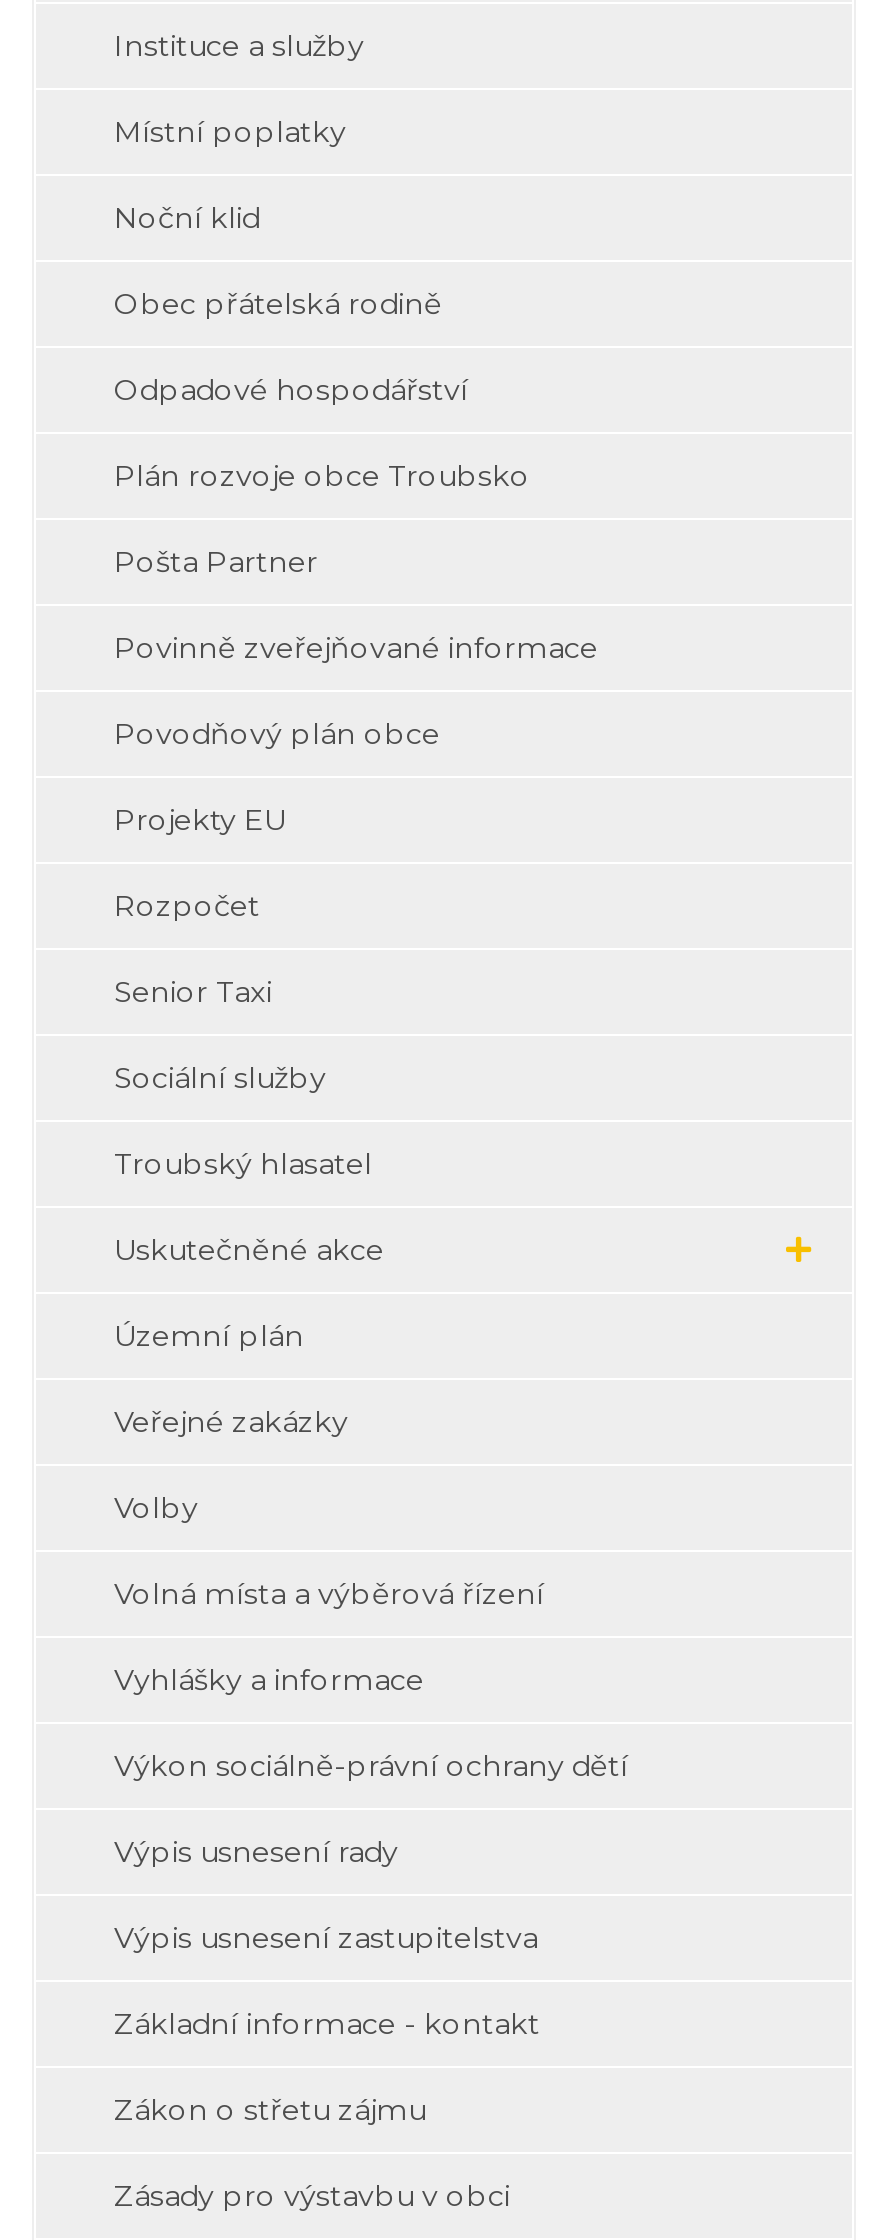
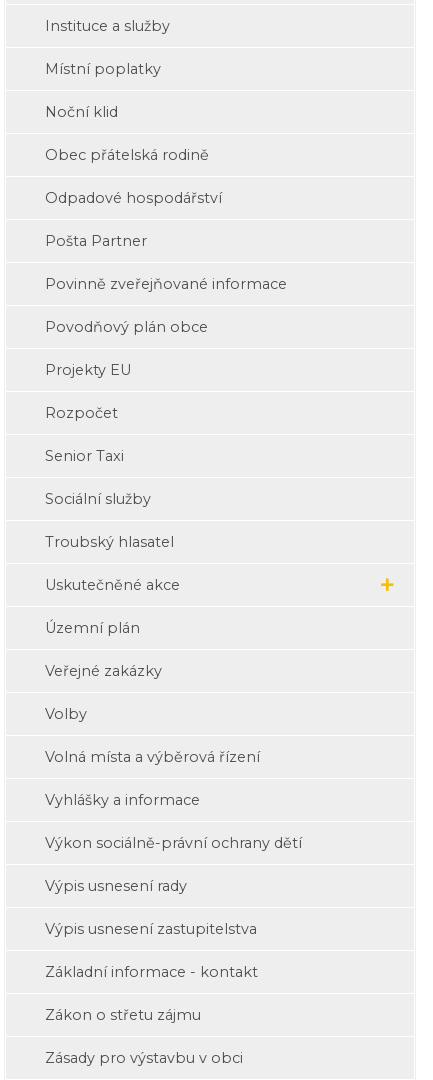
- Plán rozvoje obce Troubsko
